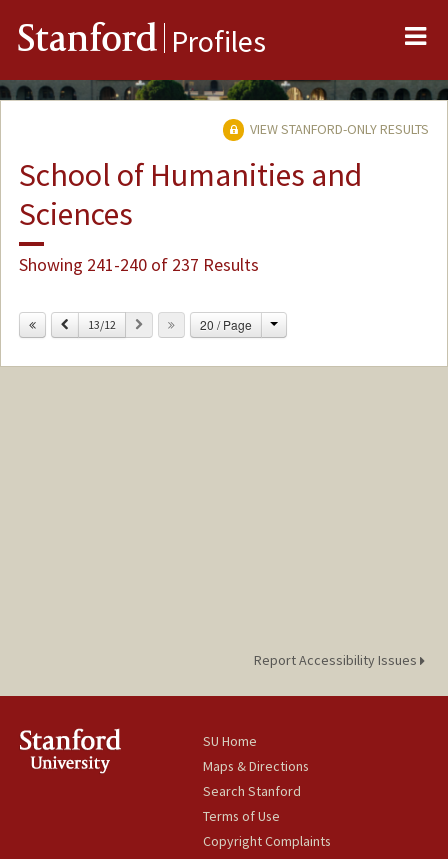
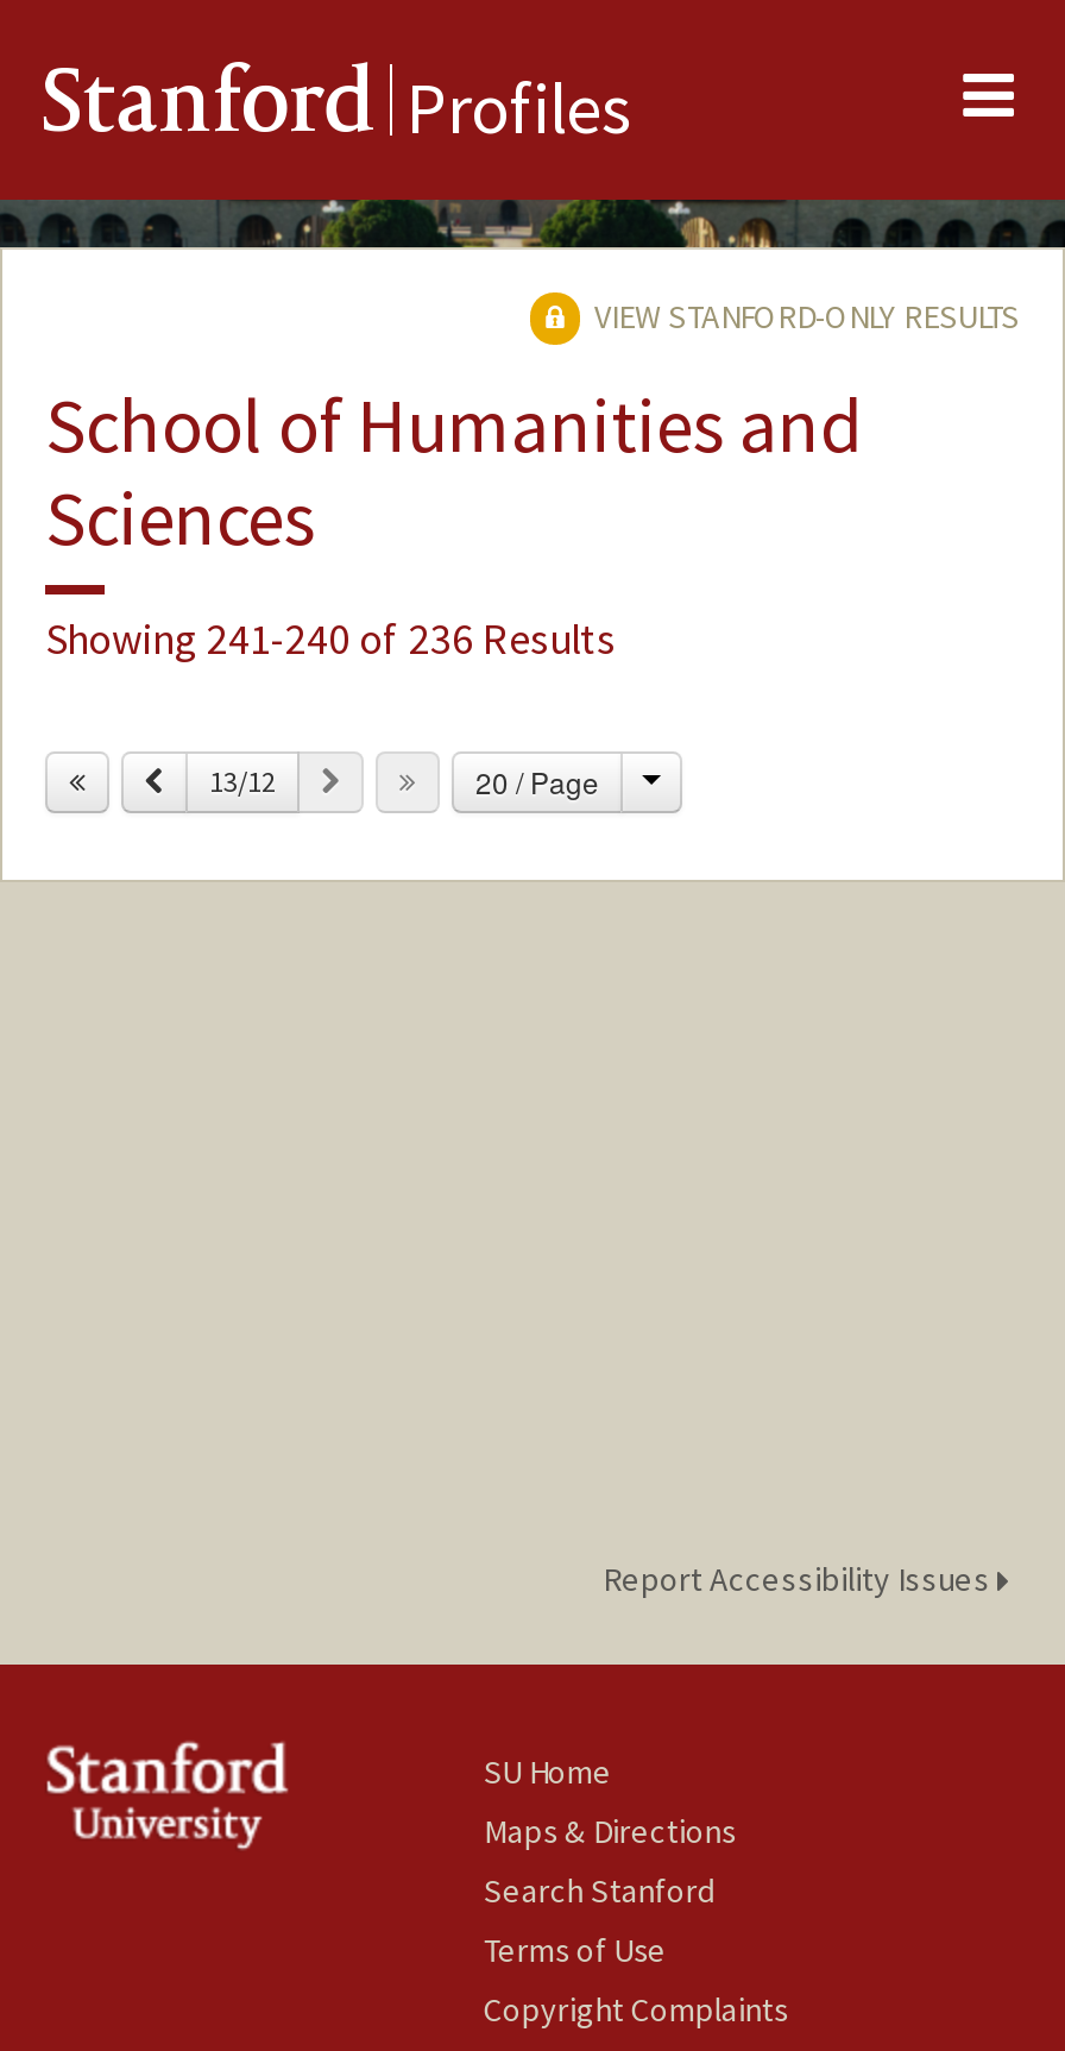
- Showing 241-240 of 237 Results
+ Showing 241-240 of 236 Results
